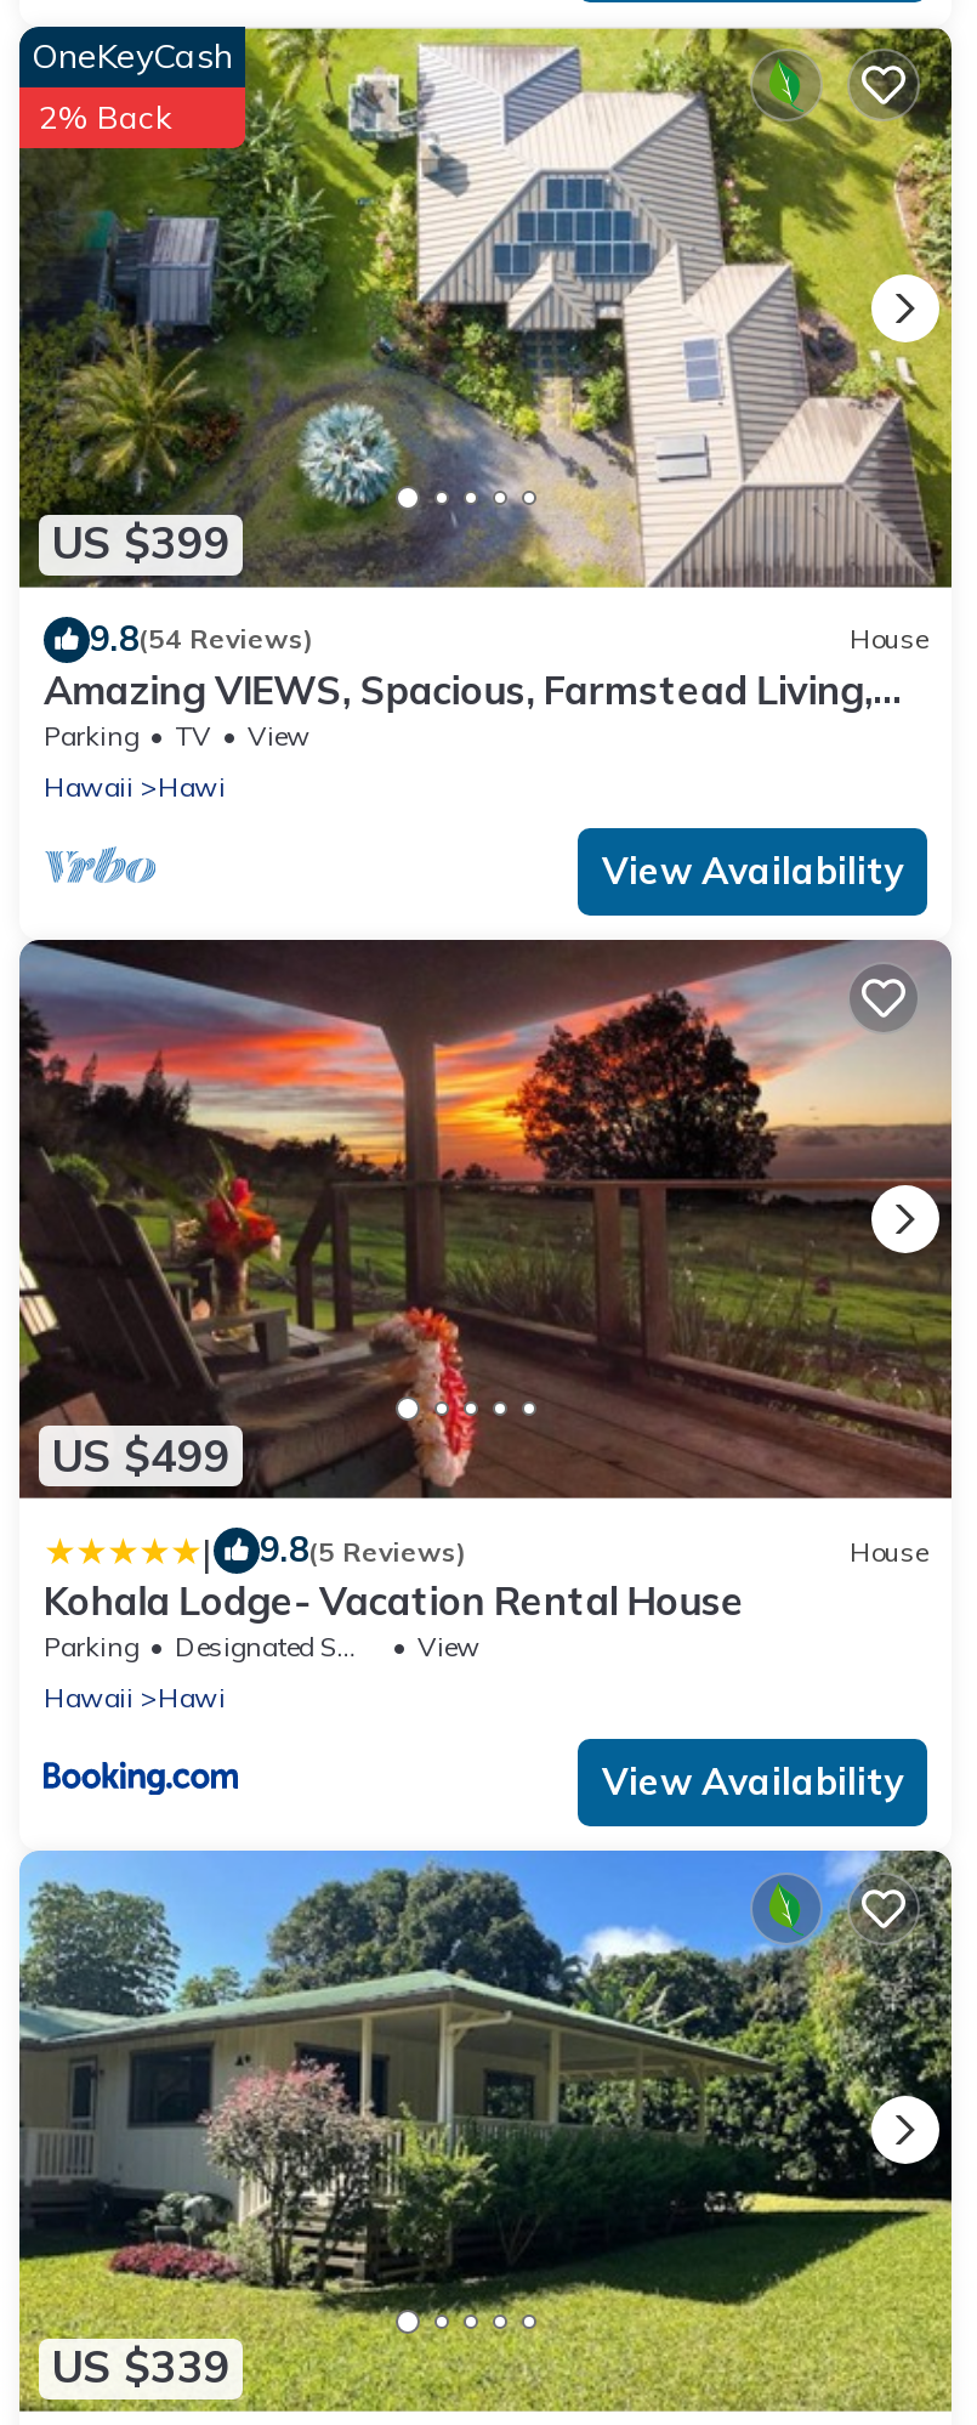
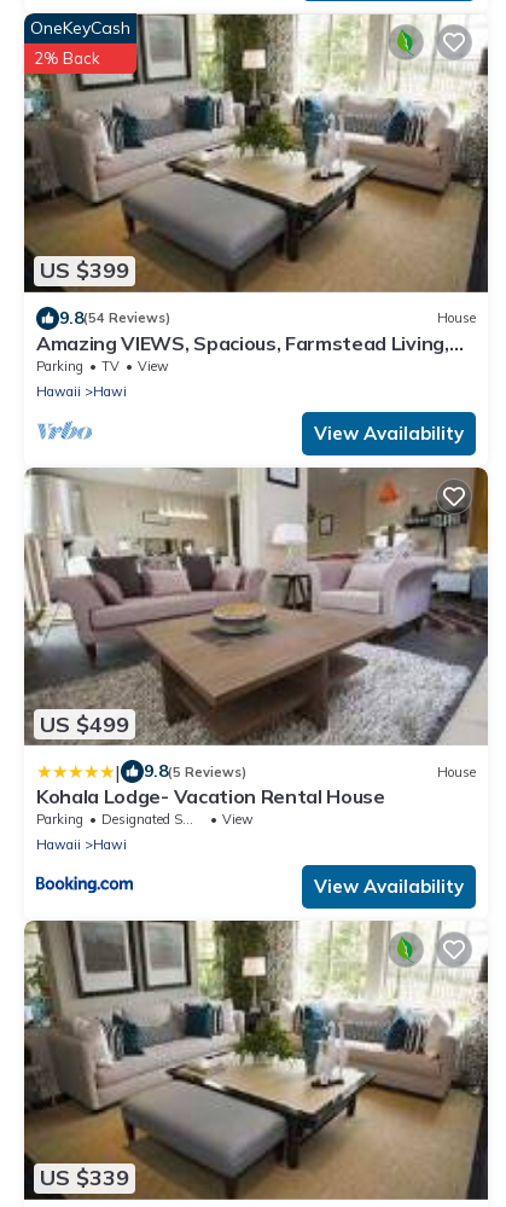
- [image]
+ [image]

- [image]
+ [image]

- [image]
+ [image]
